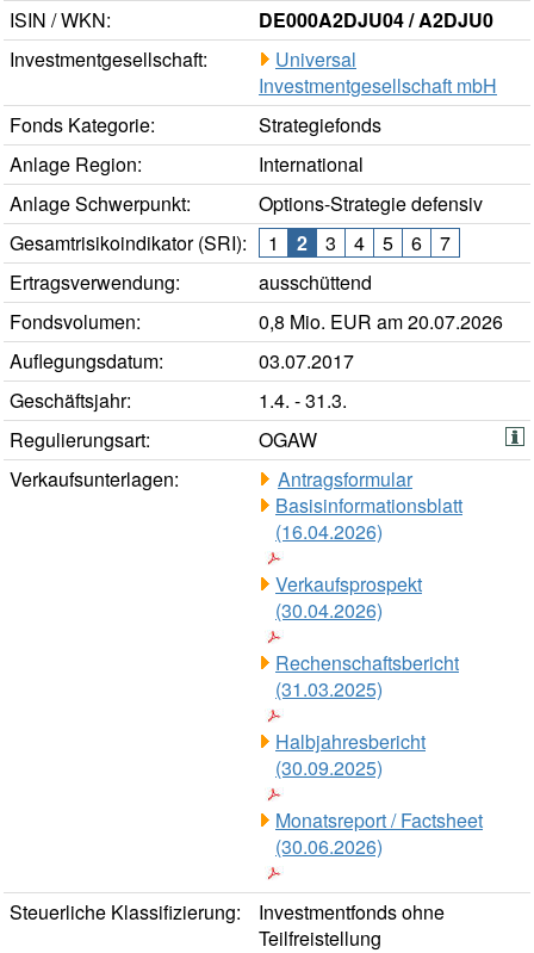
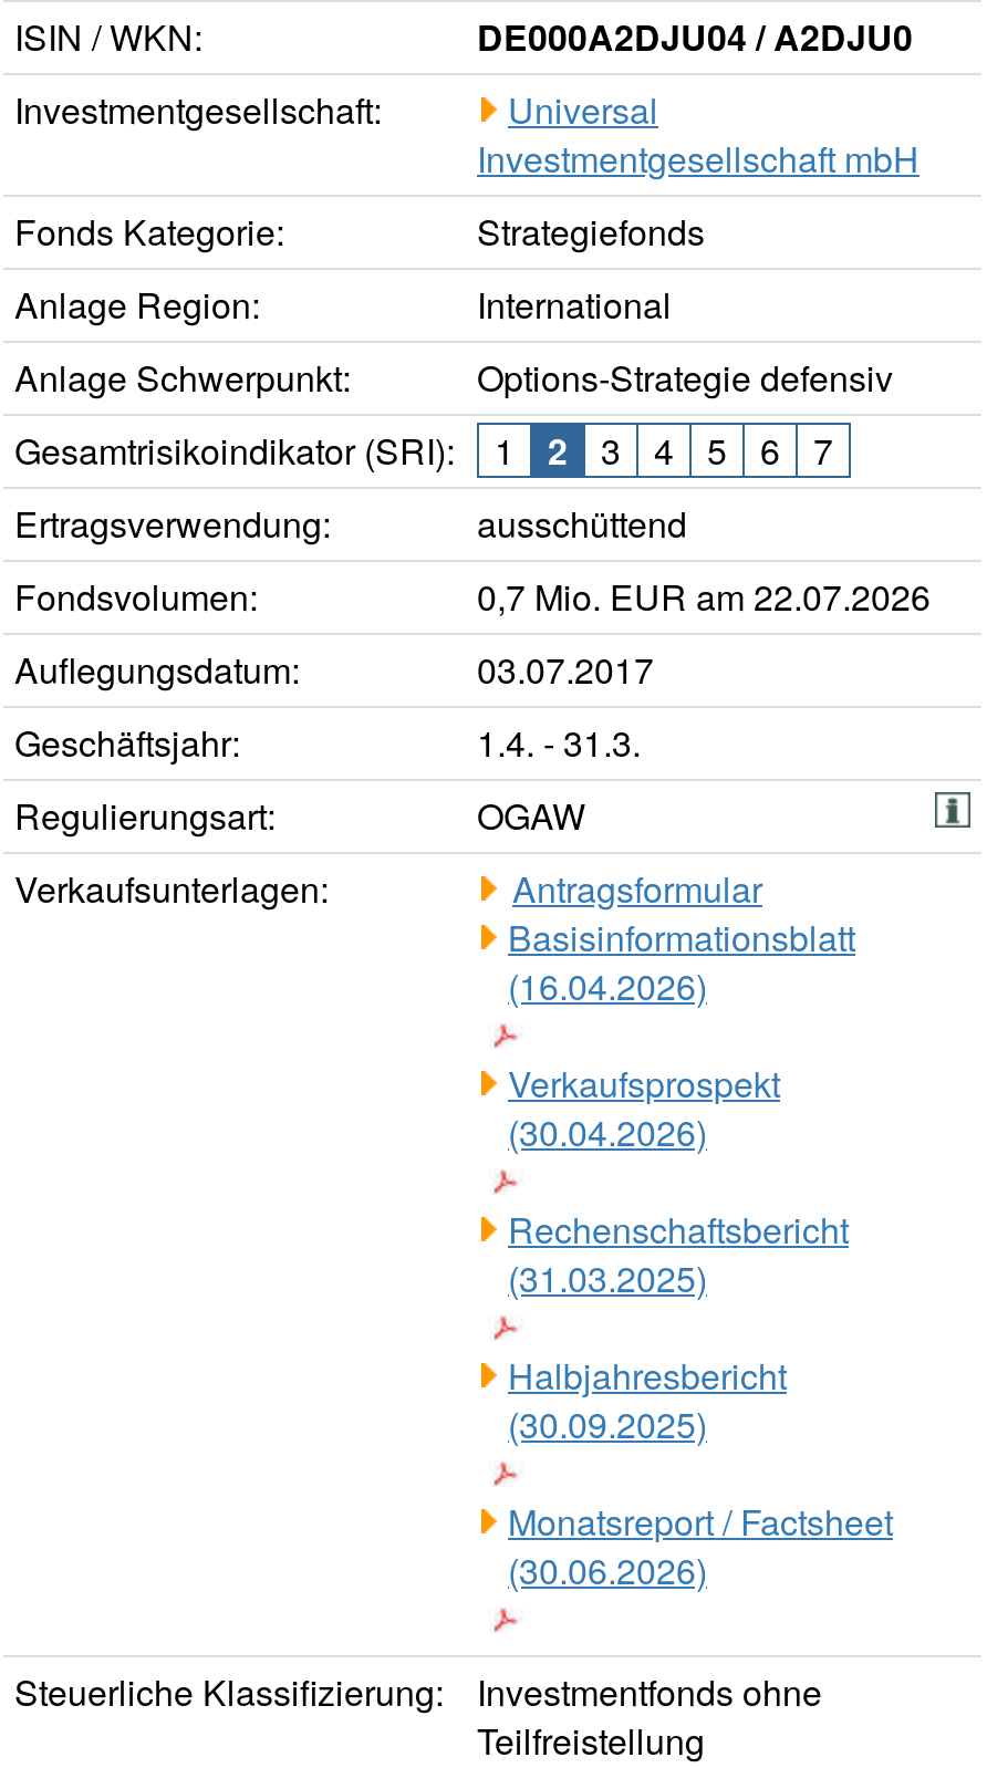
- 0,8 Mio. EUR am 20.07.2026
+ 0,7 Mio. EUR am 22.07.2026
